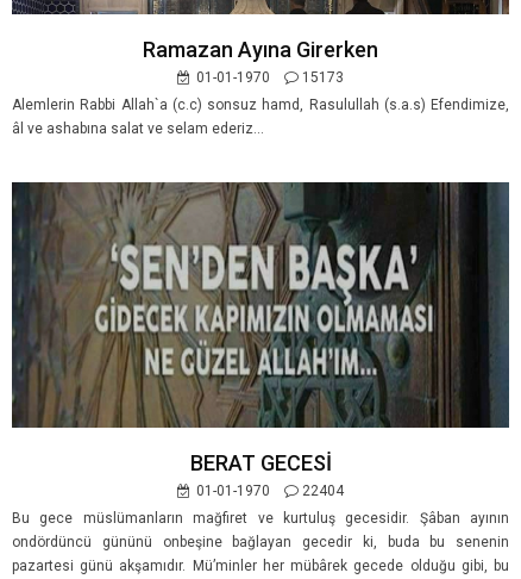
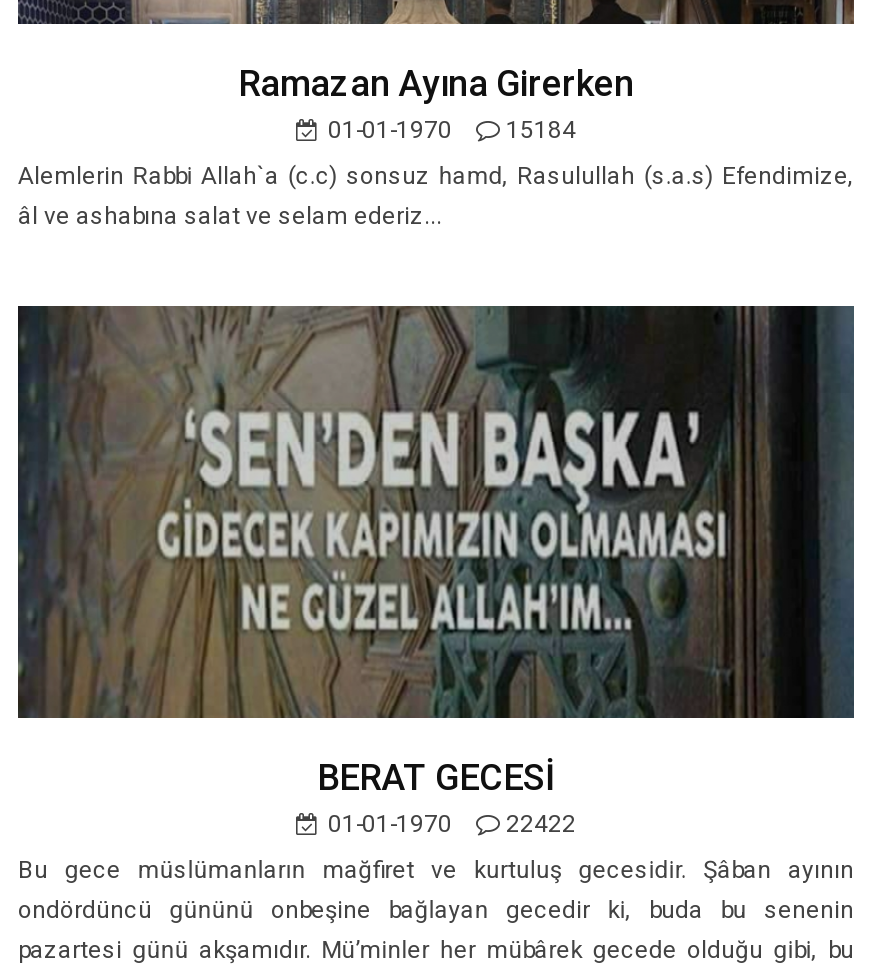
- 01-01-1970 15173
+ 01-01-1970 15184

- 01-01-1970 22404
+ 01-01-1970 22422
